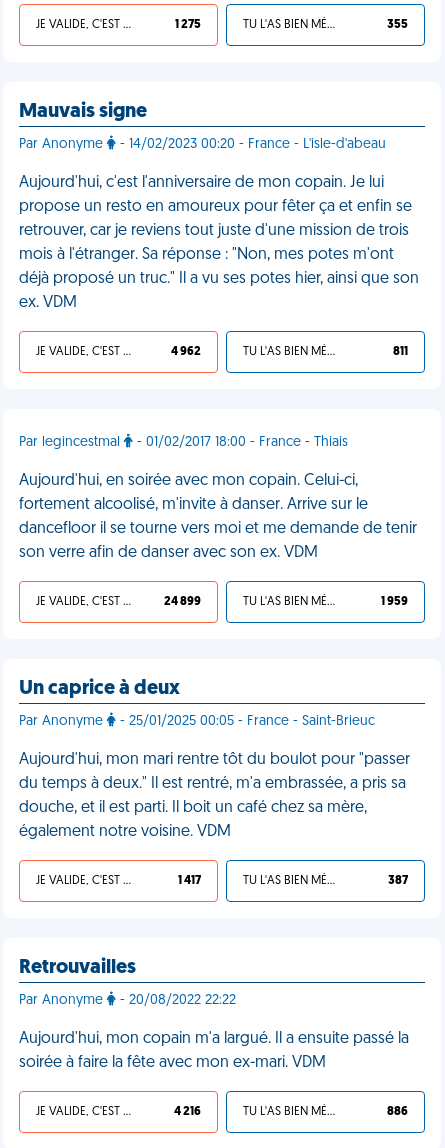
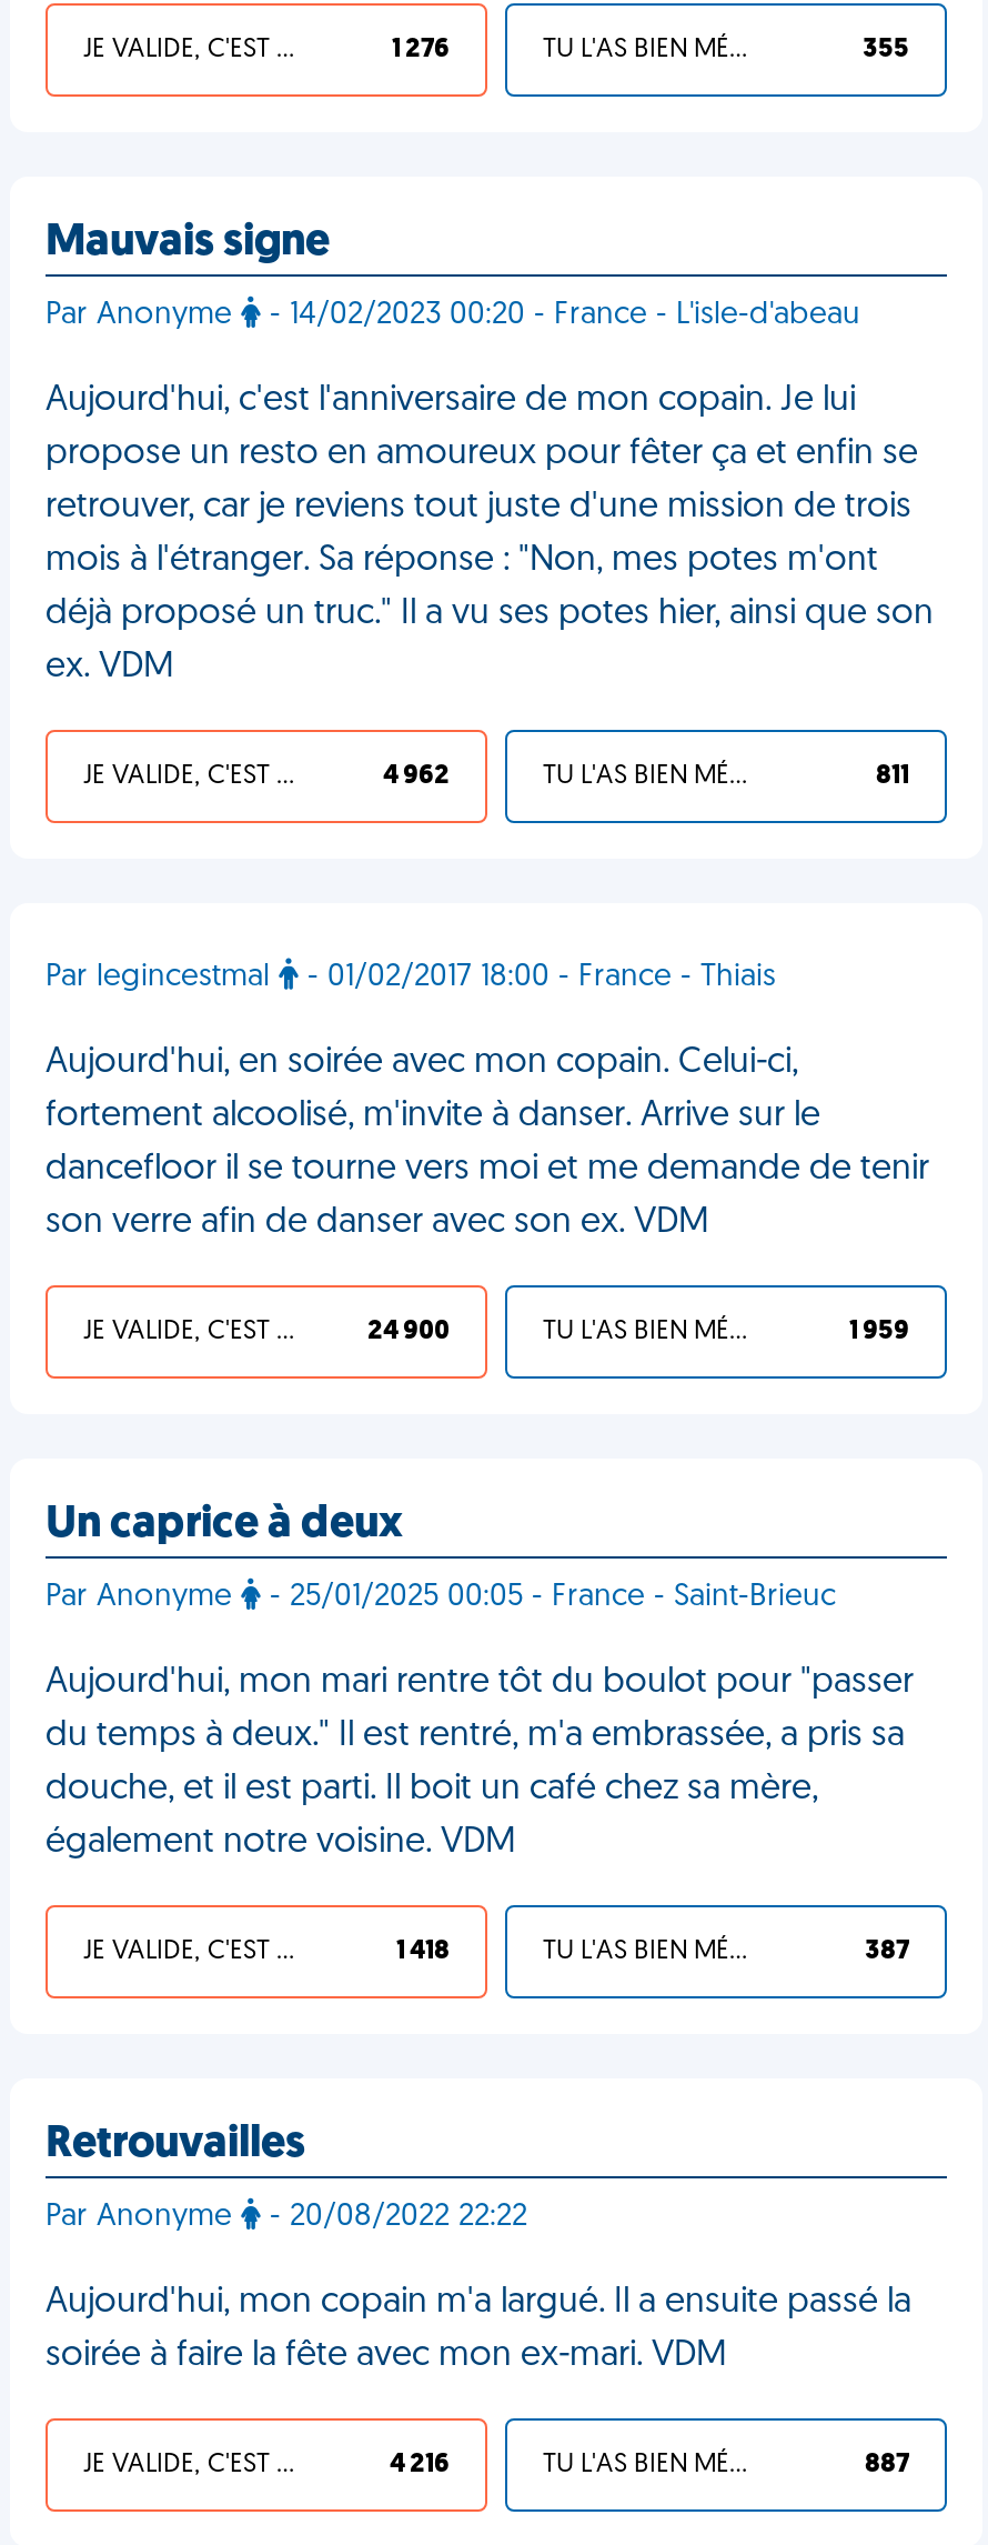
- 1 275
+ 1 276

- 24 899
+ 24 900

- 1 417
+ 1 418

- 886
+ 887
